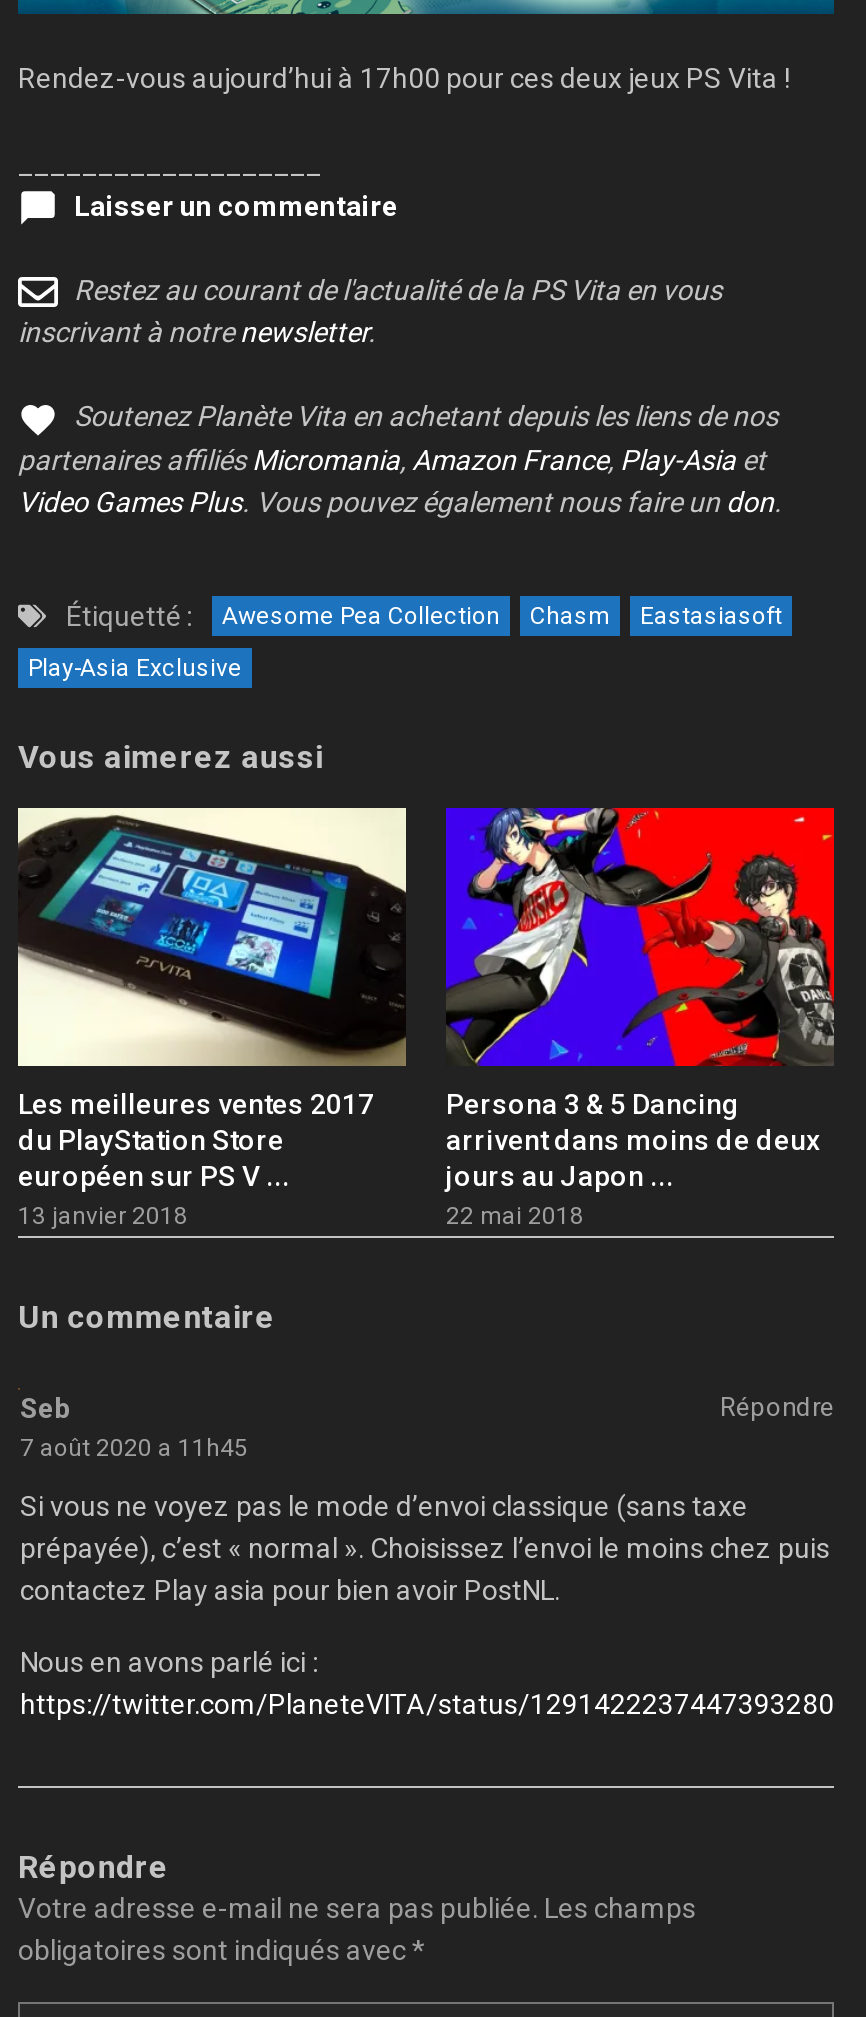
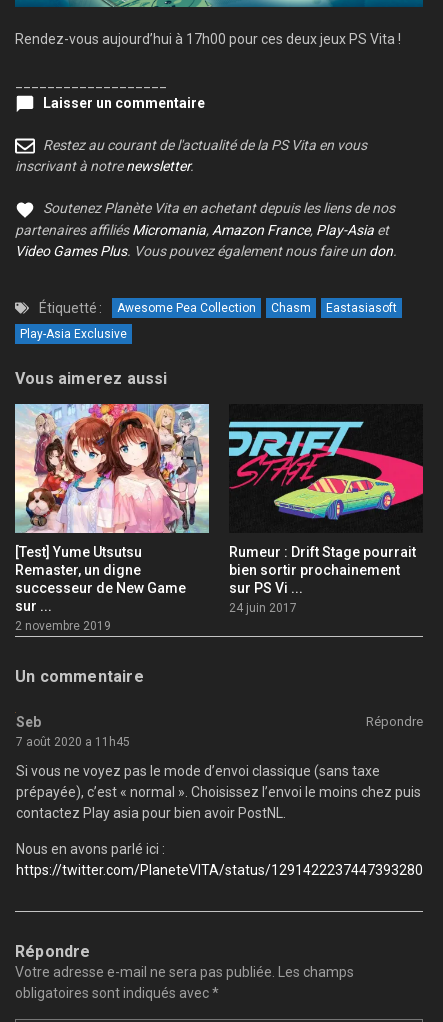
- [image]
- Les meilleures ventes 2017
- du PlayStation Store
- européen sur PS V ...
- 13 janvier 2018
+ [image]
+ [Test] Yume Utsutsu
+ Remaster, un digne
+ successeur de New Game
+ sur ...
+ 2 novembre 2019

- [image]
- Persona 3 & 5 Dancing
- arrivent dans moins de deux
- jours au Japon ...
- 22 mai 2018
+ [image]
+ Rumeur : Drift Stage pourrait
+ bien sortir prochainement
+ sur PS Vi ...
+ 24 juin 2017
